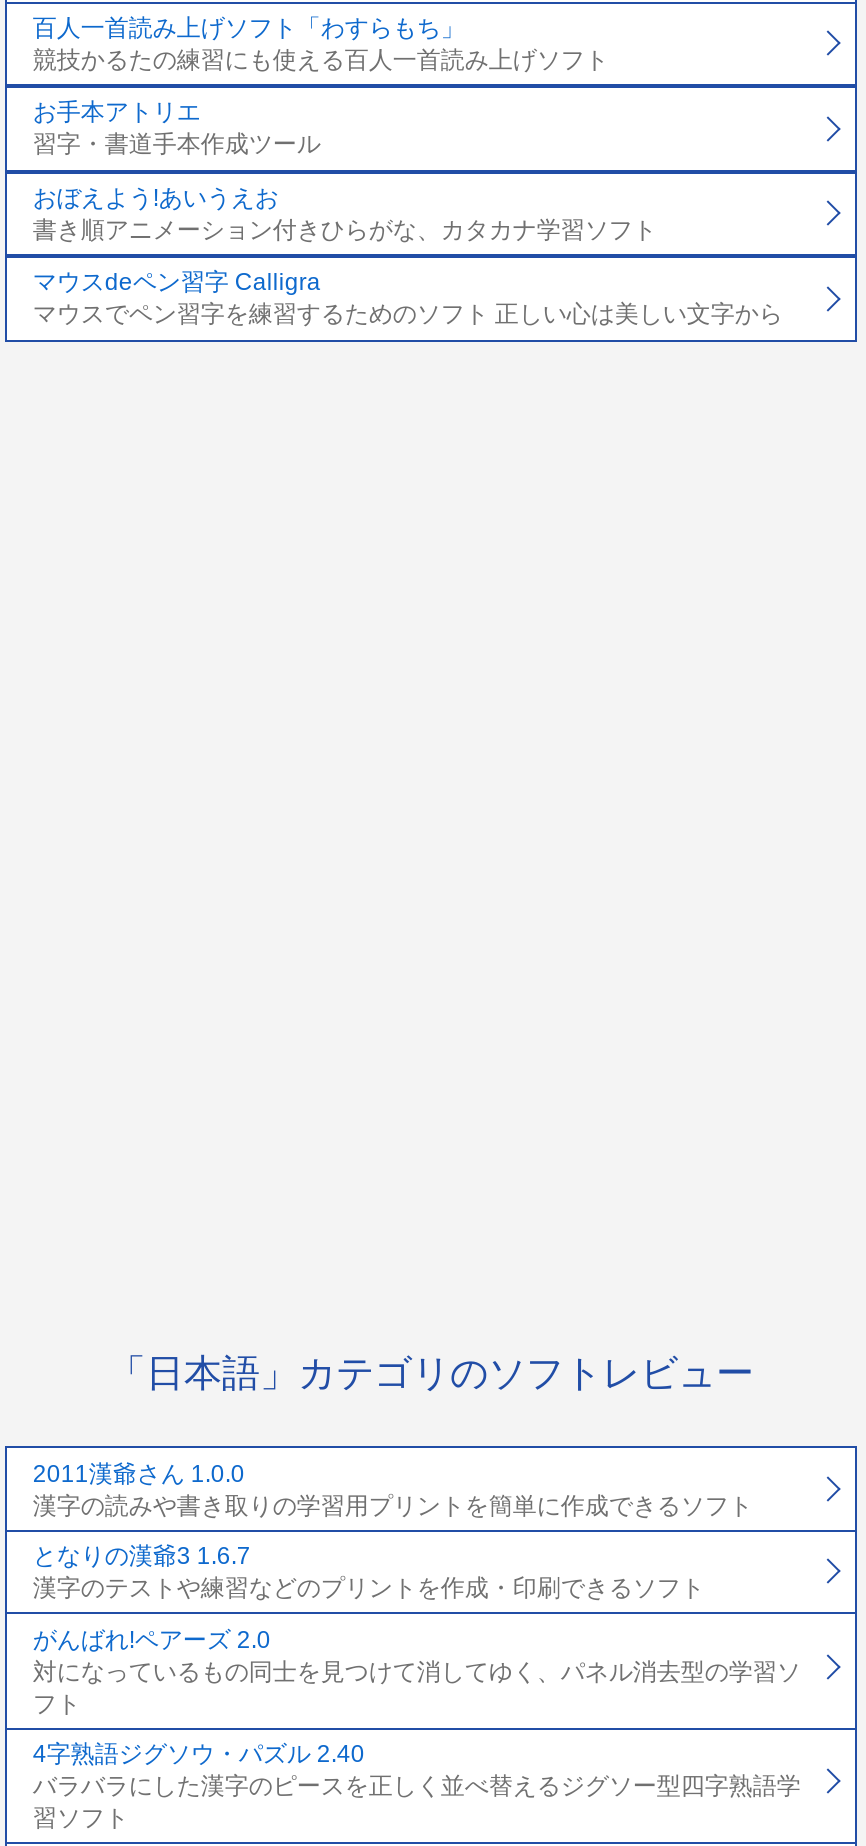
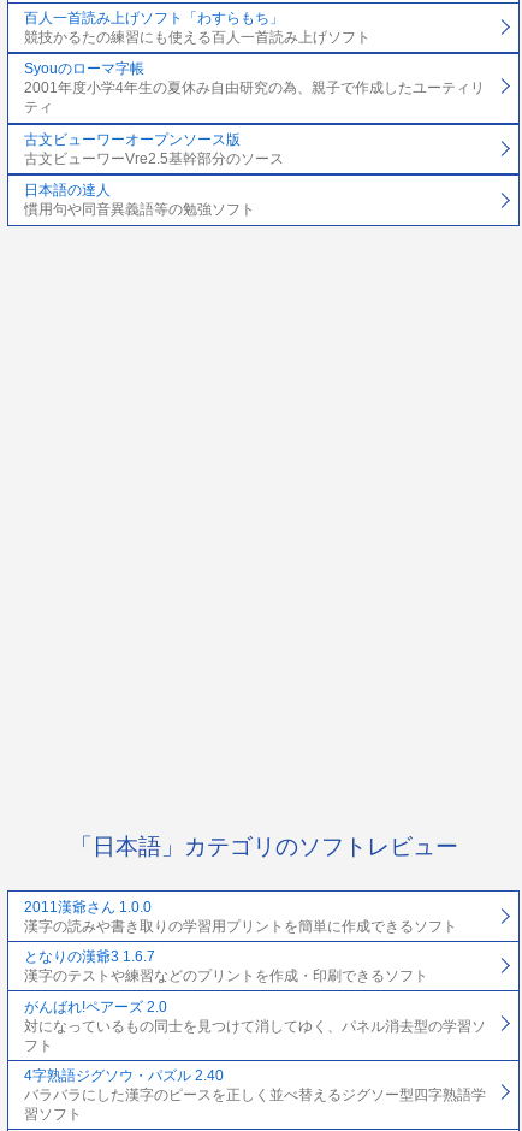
- お手本アトリエ
- 習字・書道手本作成ツール
+ Syouのローマ字帳
+ 2001年度小学4年生の夏休み自由研究の為、親子で作成したユーティリ
+ ティ

- おぼえよう!あいうえお
- 書き順アニメーション付きひらがな、カタカナ学習ソフト
+ 古文ビューワーオープンソース版
+ 古文ビューワーVre2.5基幹部分のソース

- マウスdeペン習字 Calligra
- マウスでペン習字を練習するためのソフト 正しい心は美しい文字から
+ 日本語の達人
+ 慣用句や同音異義語等の勉強ソフト
